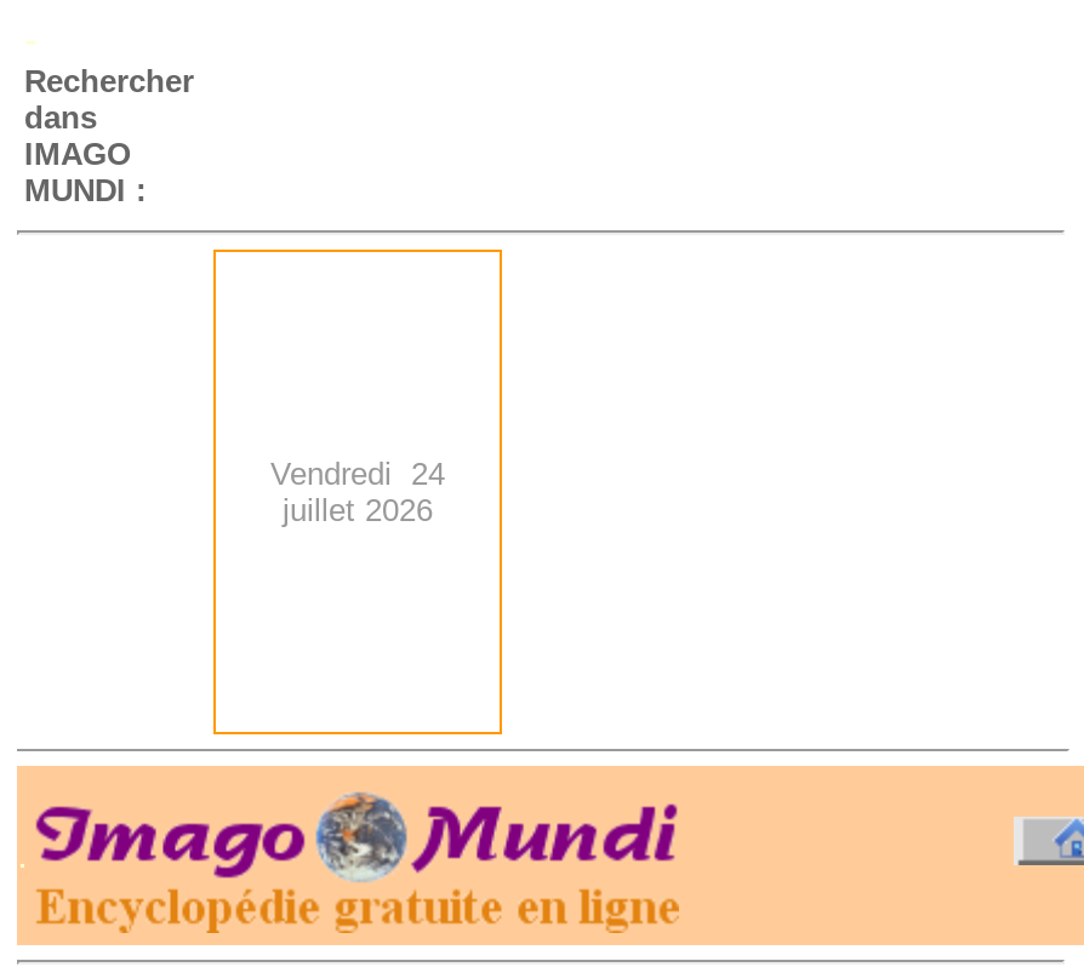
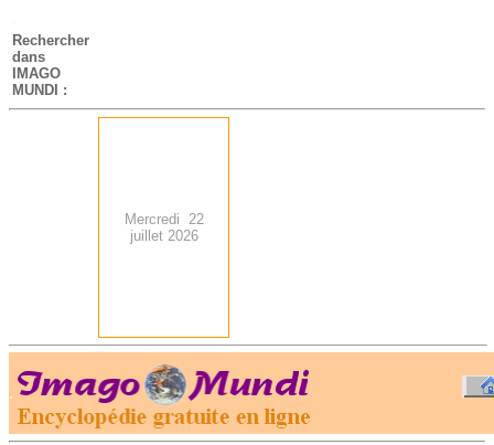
- Vendredi 24
+ Mercredi 22
